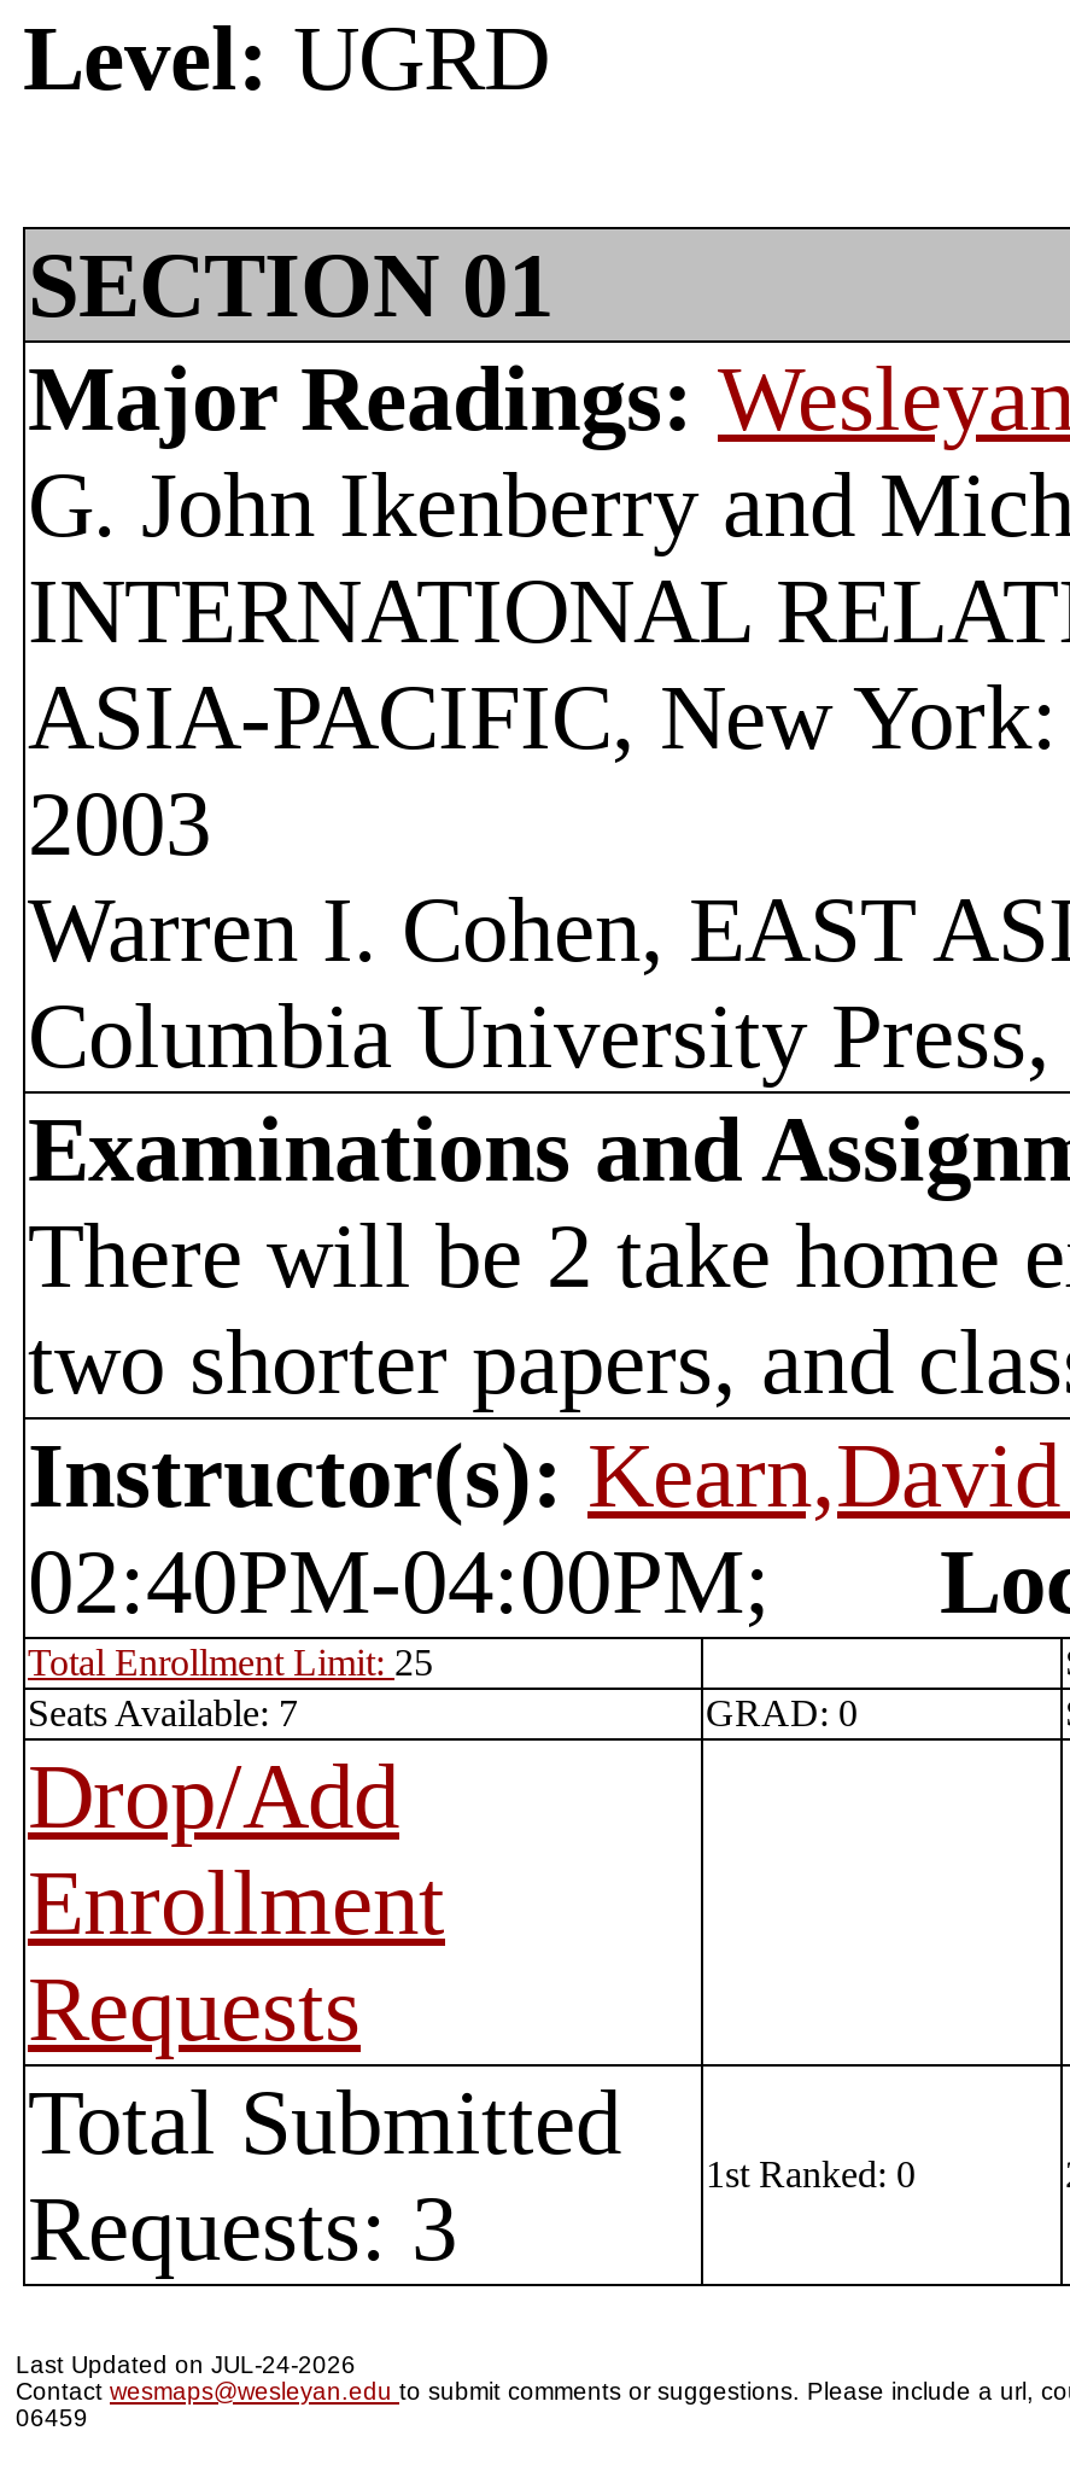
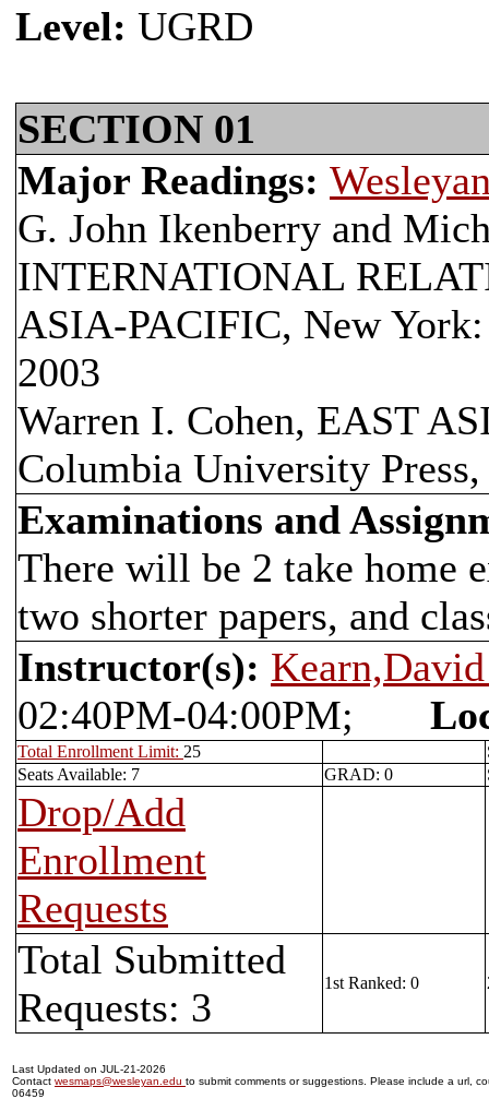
- Last Updated on JUL-24-2026
+ Last Updated on JUL-21-2026
